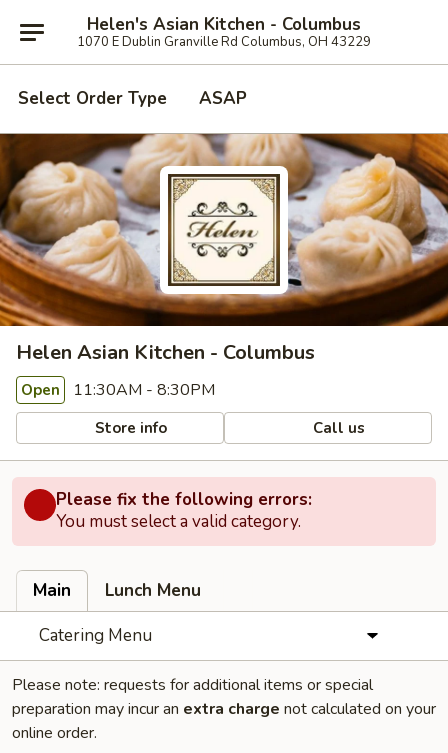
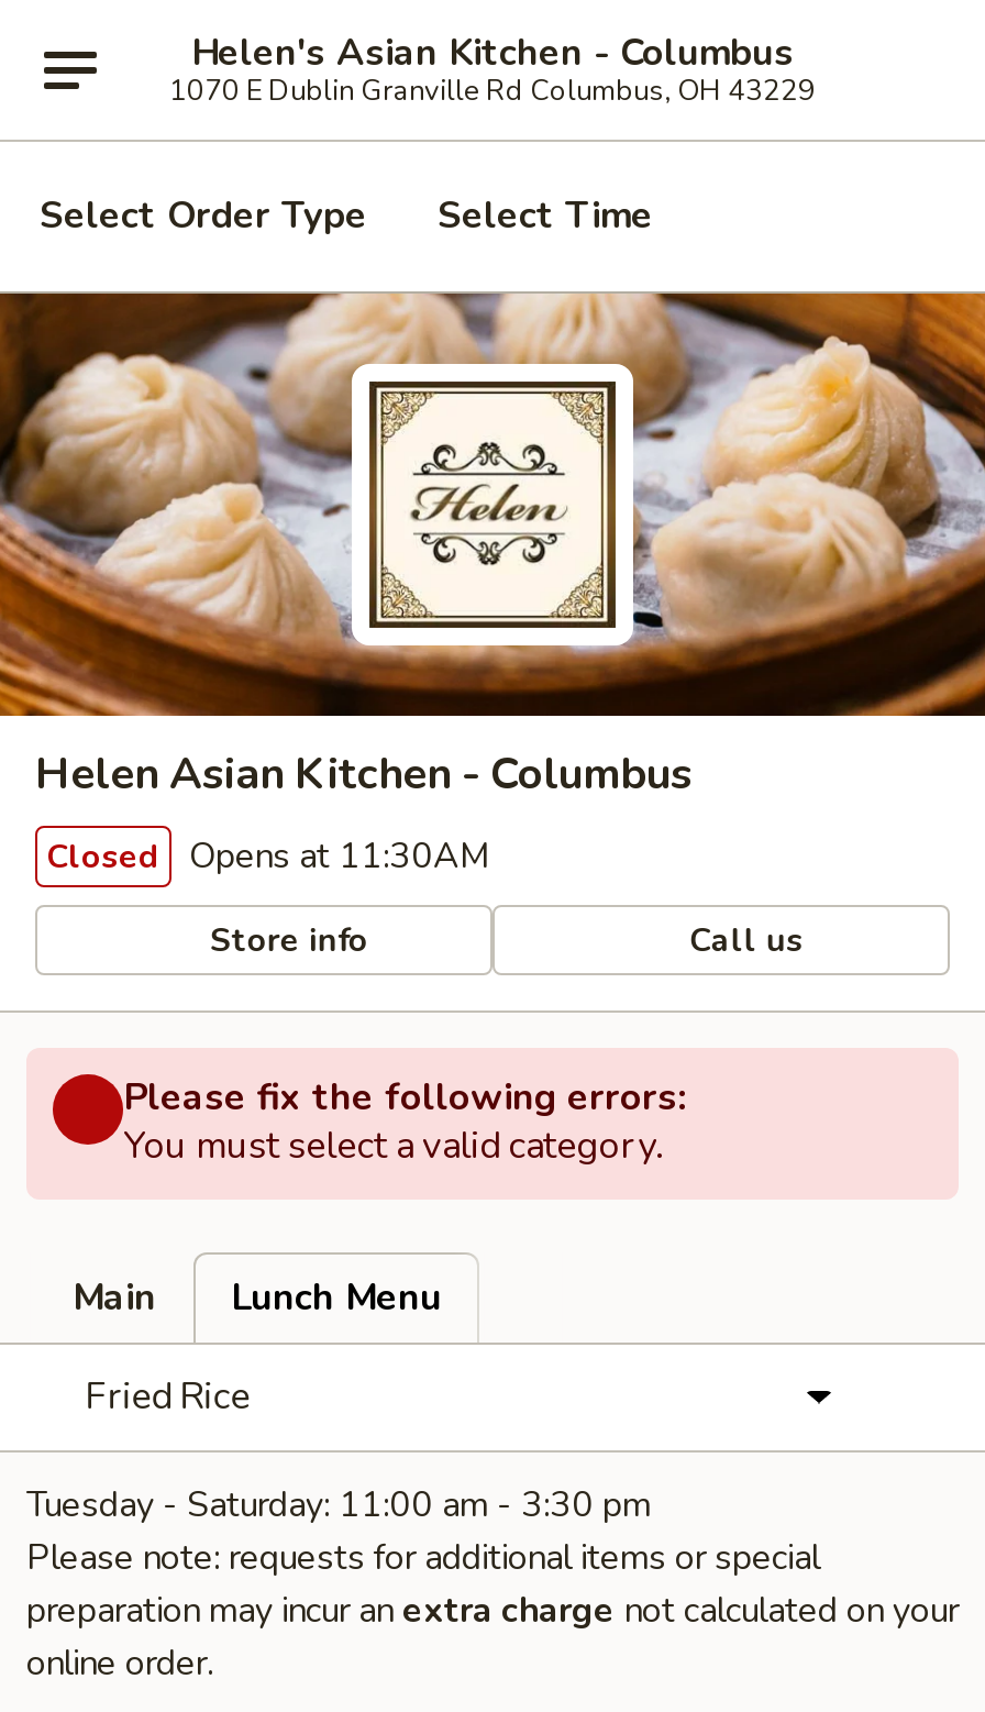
- ASAP
+ Select Time

- Open 11:30AM - 8:30PM
+ Closed Opens at 11:30AM

- Catering Menu
+ Fried Rice
+ Tuesday - Saturday: 11:00 am - 3:30 pm
